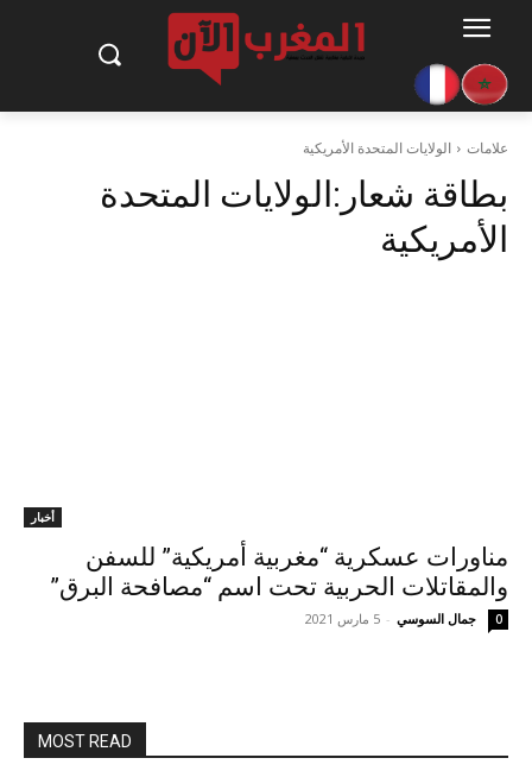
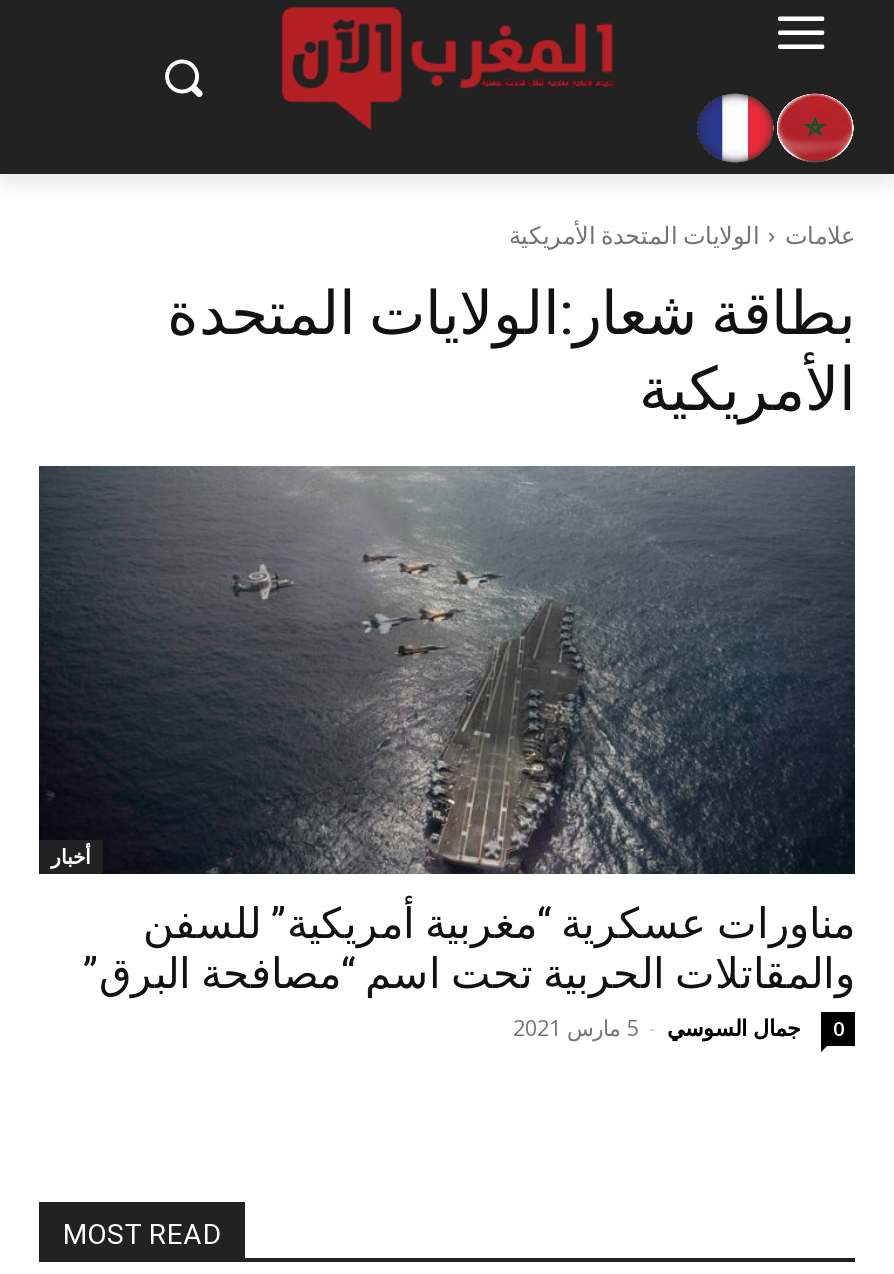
+ [image]
